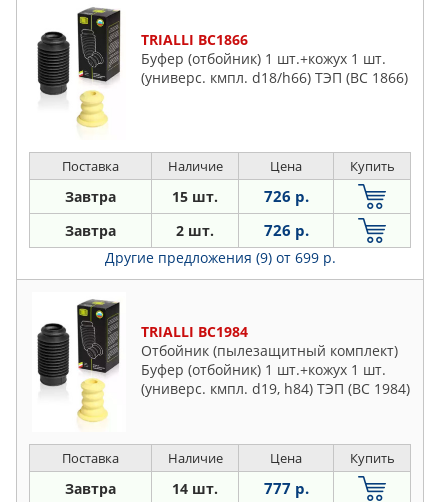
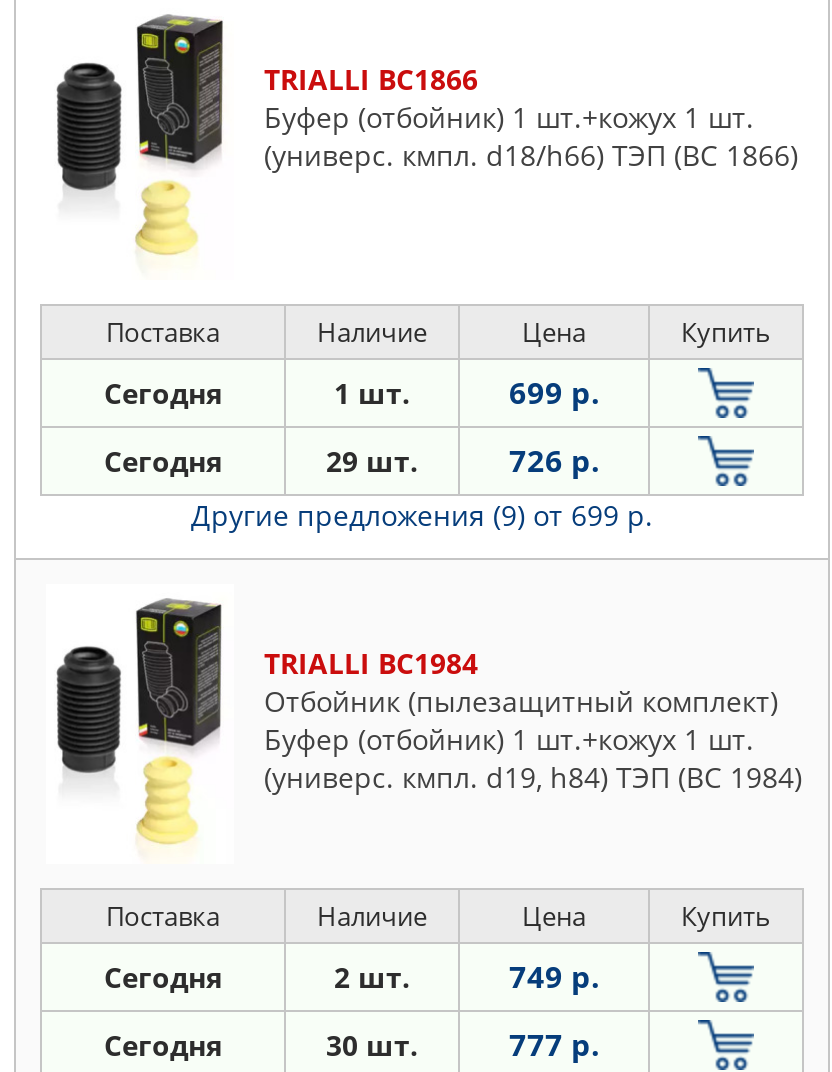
- Завтра
- 15 шт.
- 726 р.
+ Сегодня
+ 1 шт.
+ 699 р.

- Завтра
- 2 шт.
+ Сегодня
+ 29 шт.

- Завтра
- 14 шт.
+ Сегодня
+ 2 шт.
+ 749 р.
+ Сегодня
+ 30 шт.
